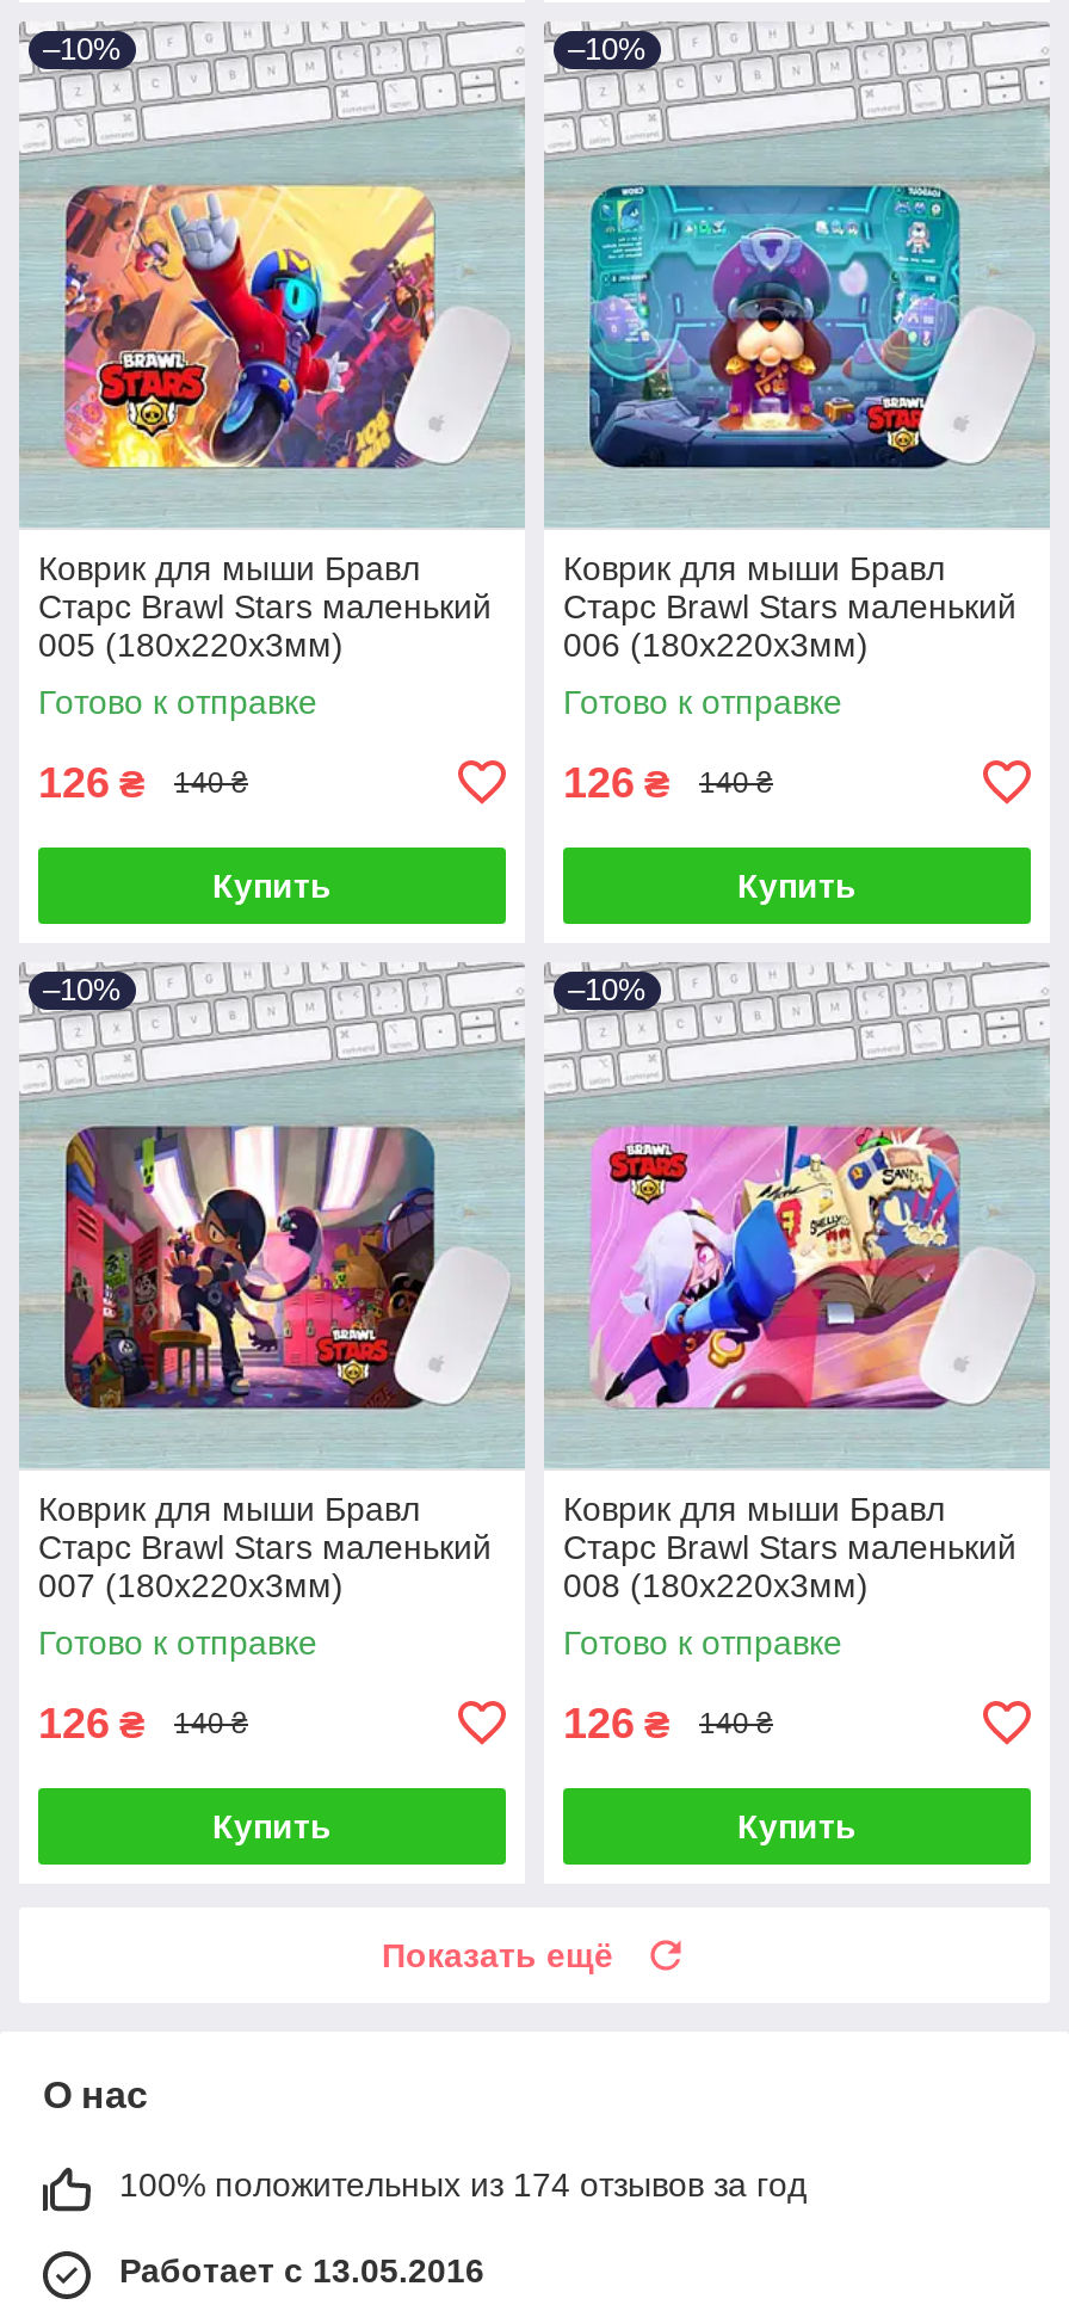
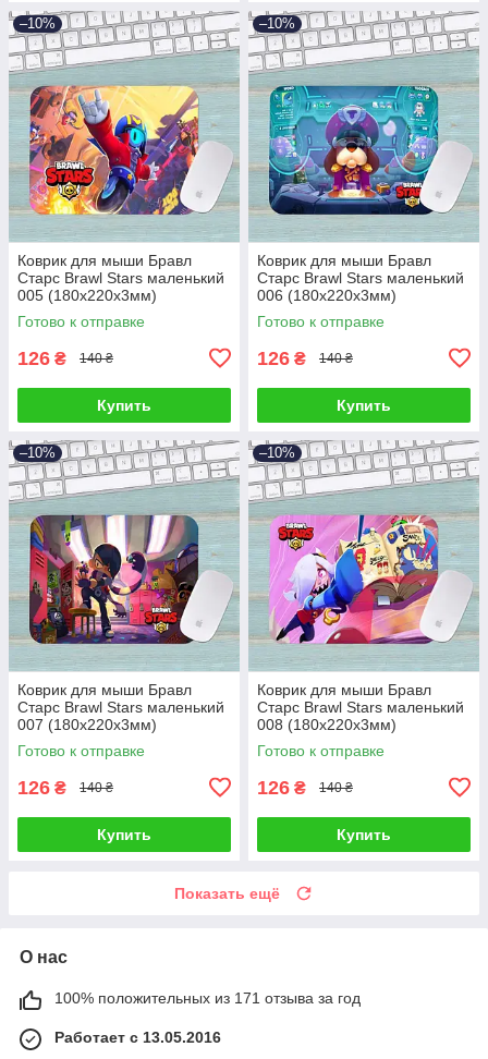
- 100% положительных из 174 отзывов за год
+ 100% положительных из 171 отзыва за год
